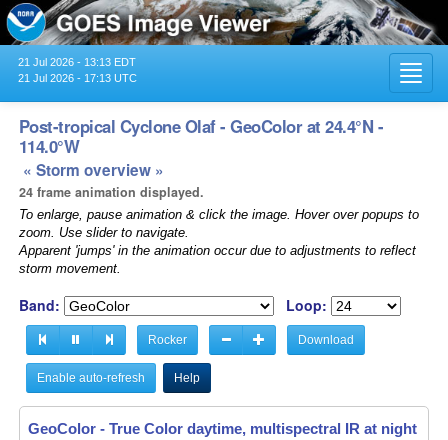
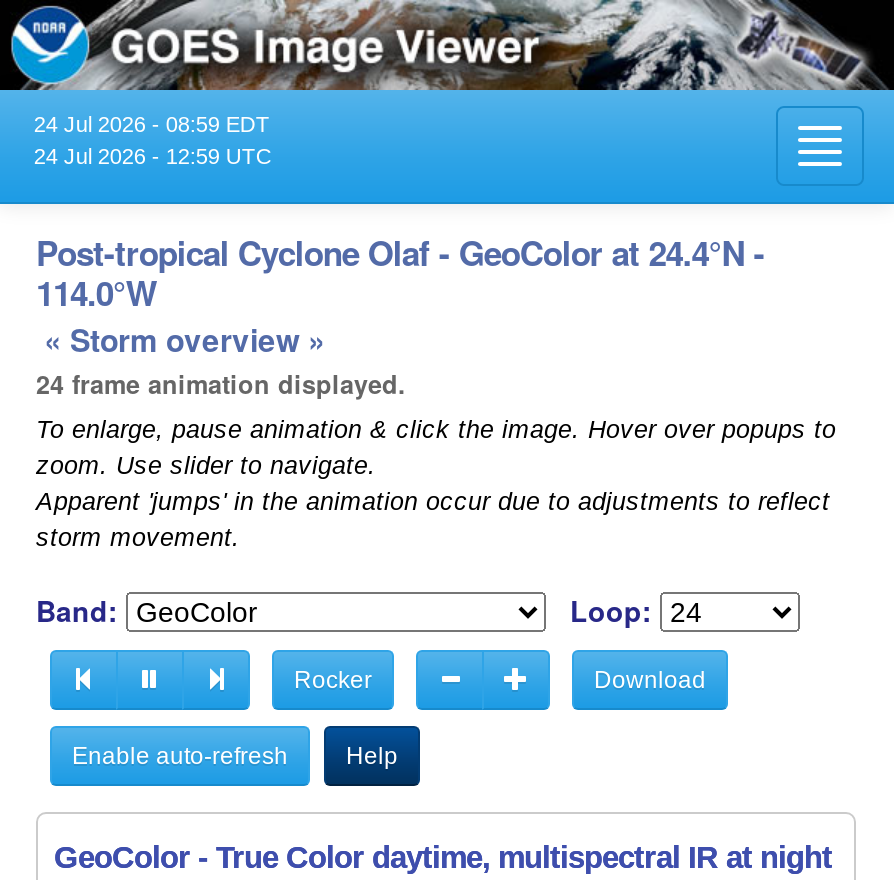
- 21 Jul 2026 - 13:13 EDT
+ 24 Jul 2026 - 08:59 EDT

- 21 Jul 2026 - 17:13 UTC
+ 24 Jul 2026 - 12:59 UTC
